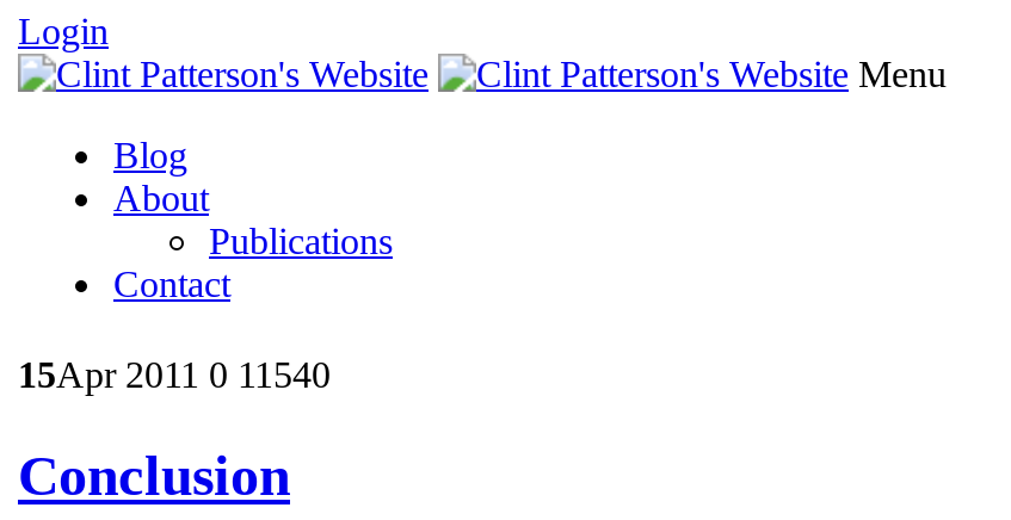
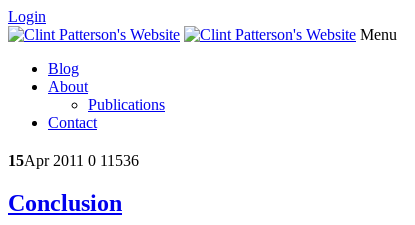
- 15Apr 2011 0 11540
+ 15Apr 2011 0 11536
